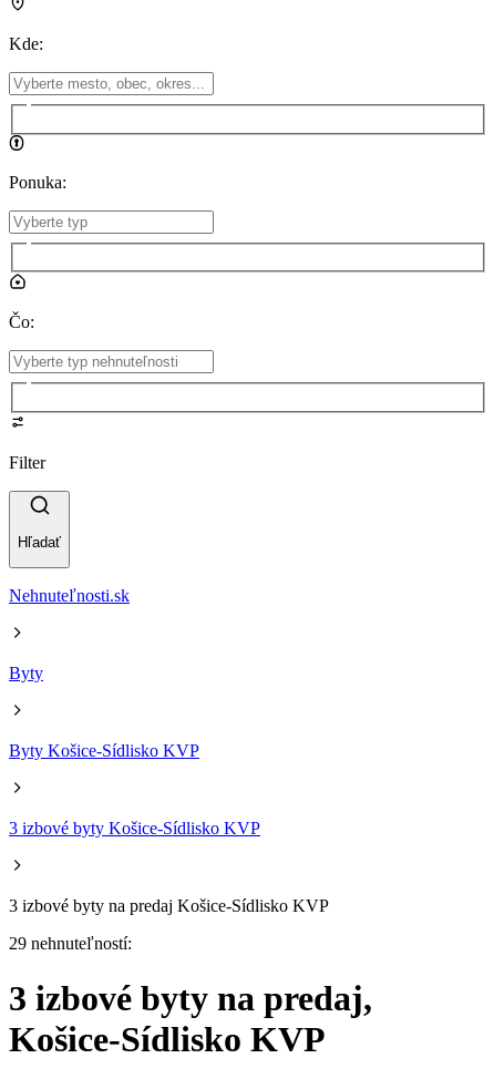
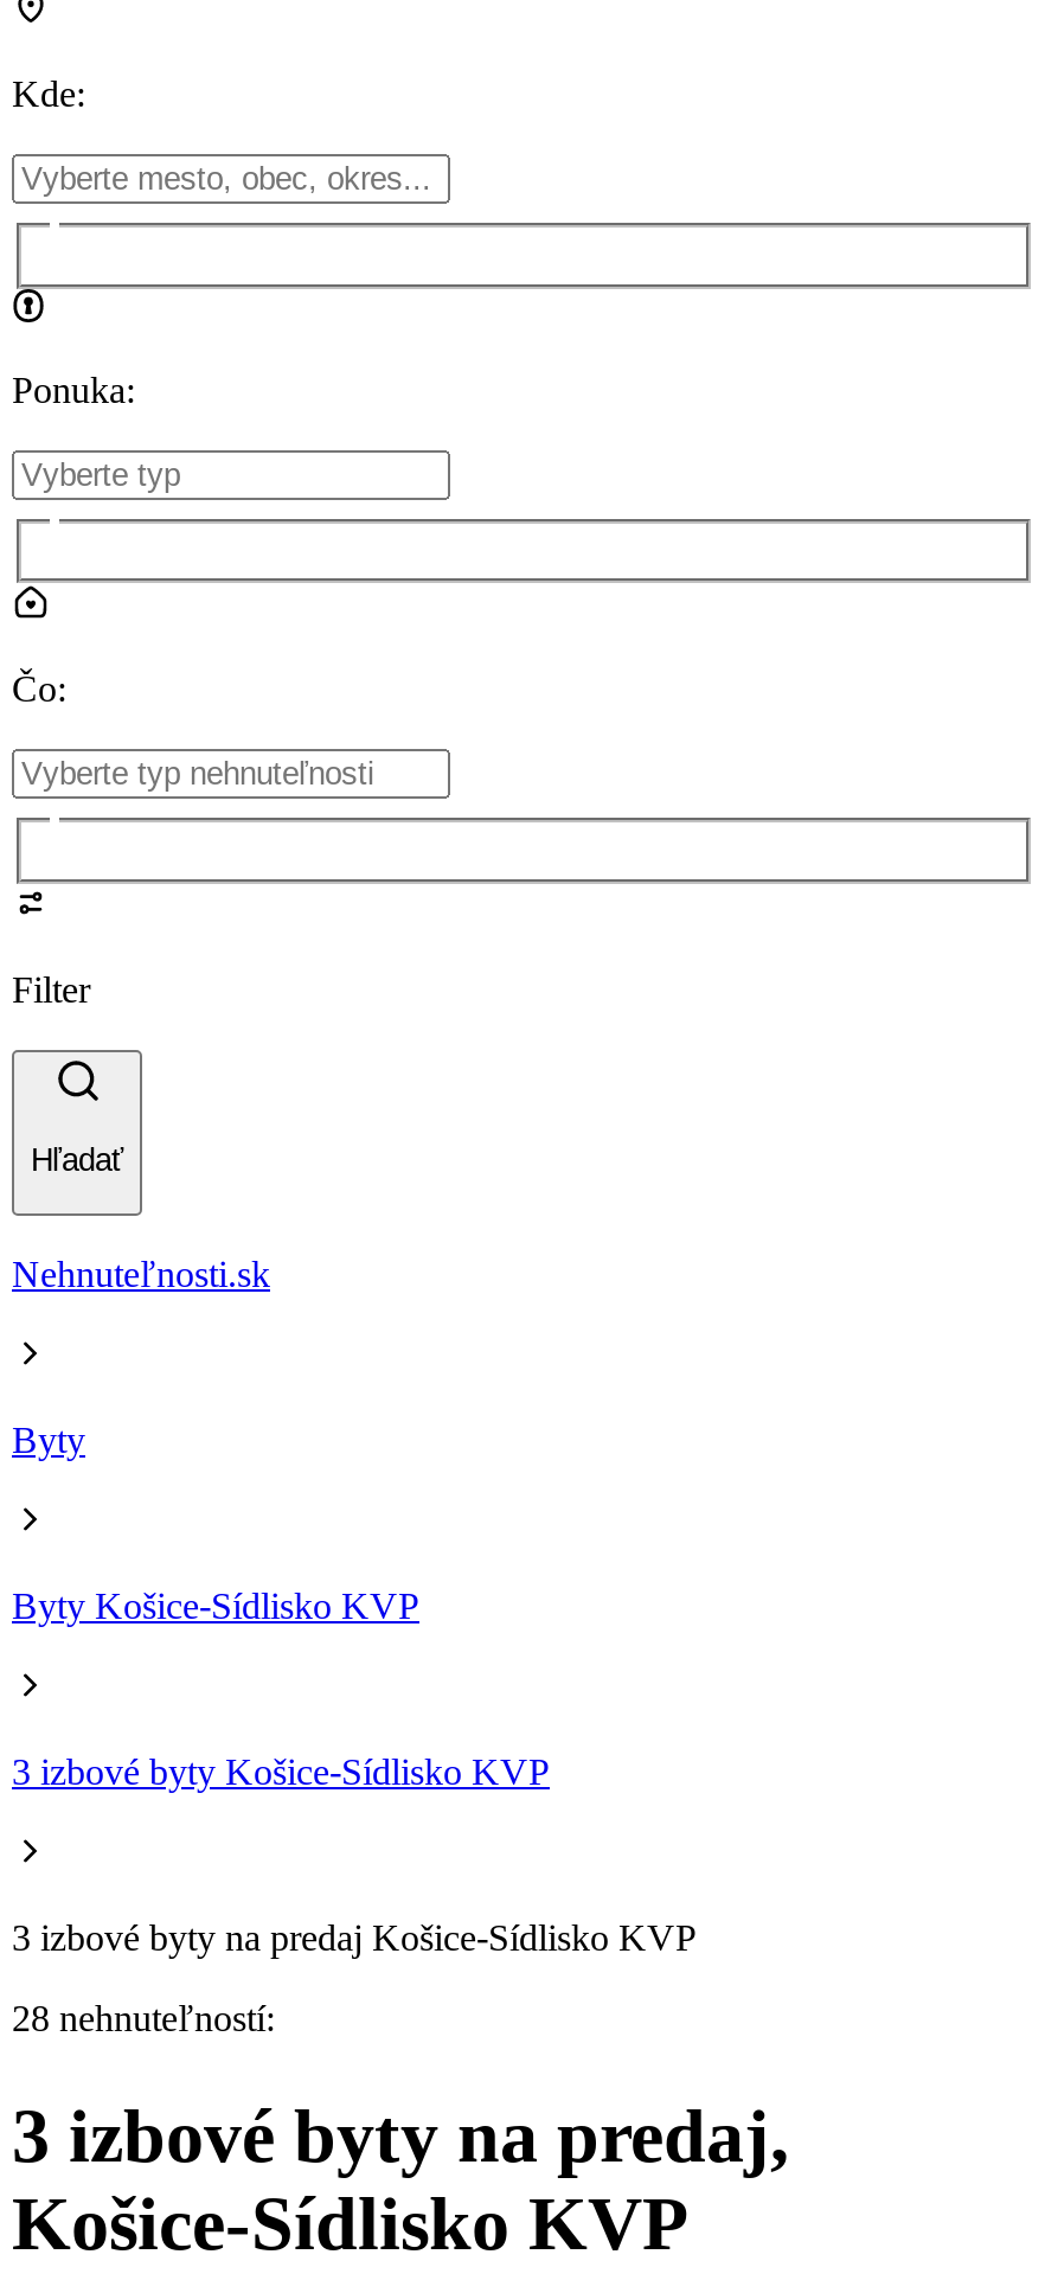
- 29 nehnuteľností:
+ 28 nehnuteľností:
